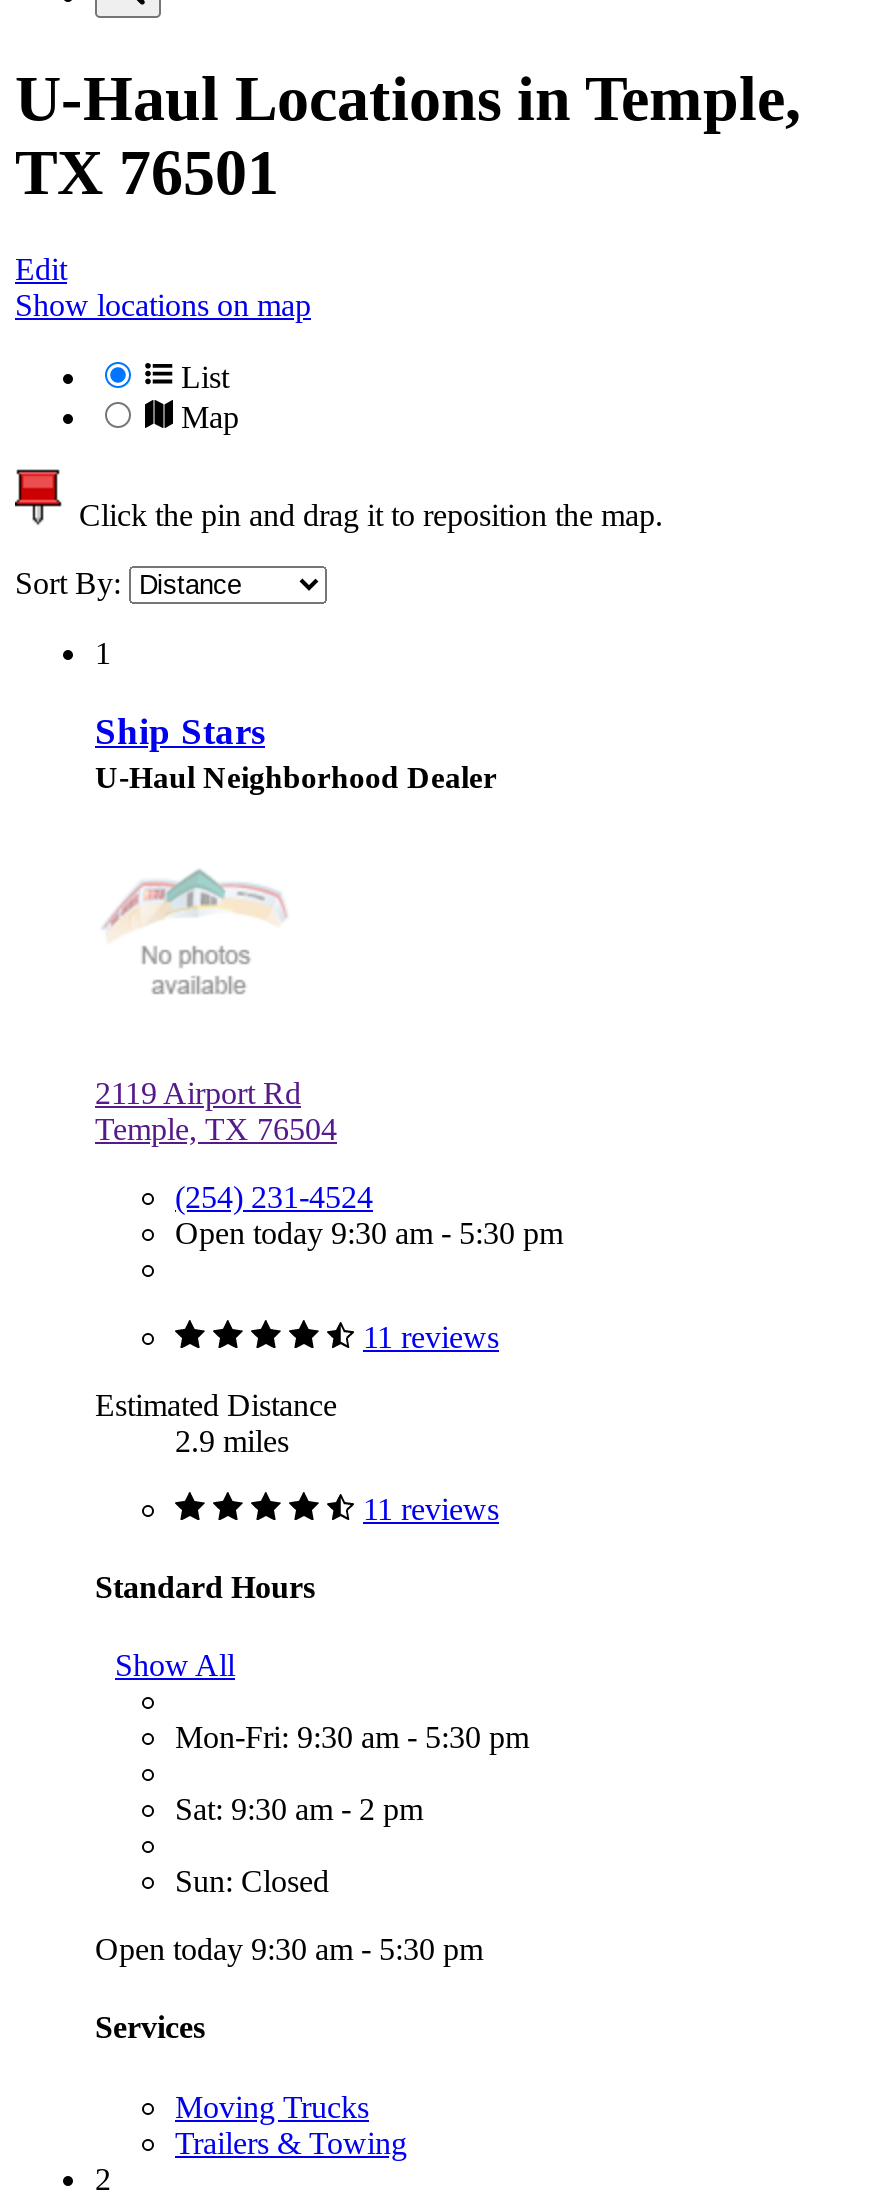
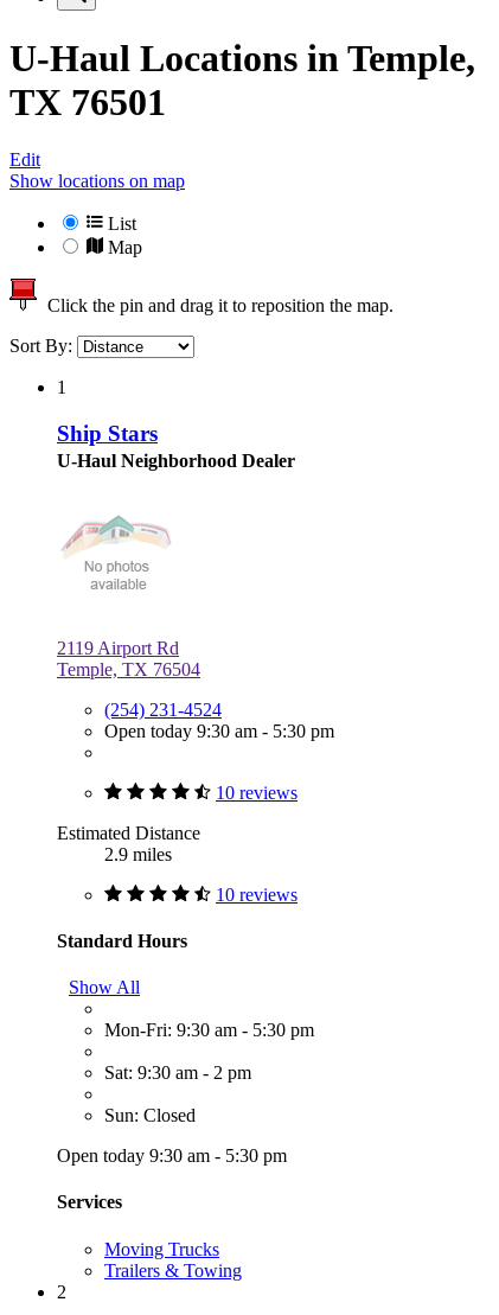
- 11 reviews
+ 10 reviews

- 11 reviews
+ 10 reviews
